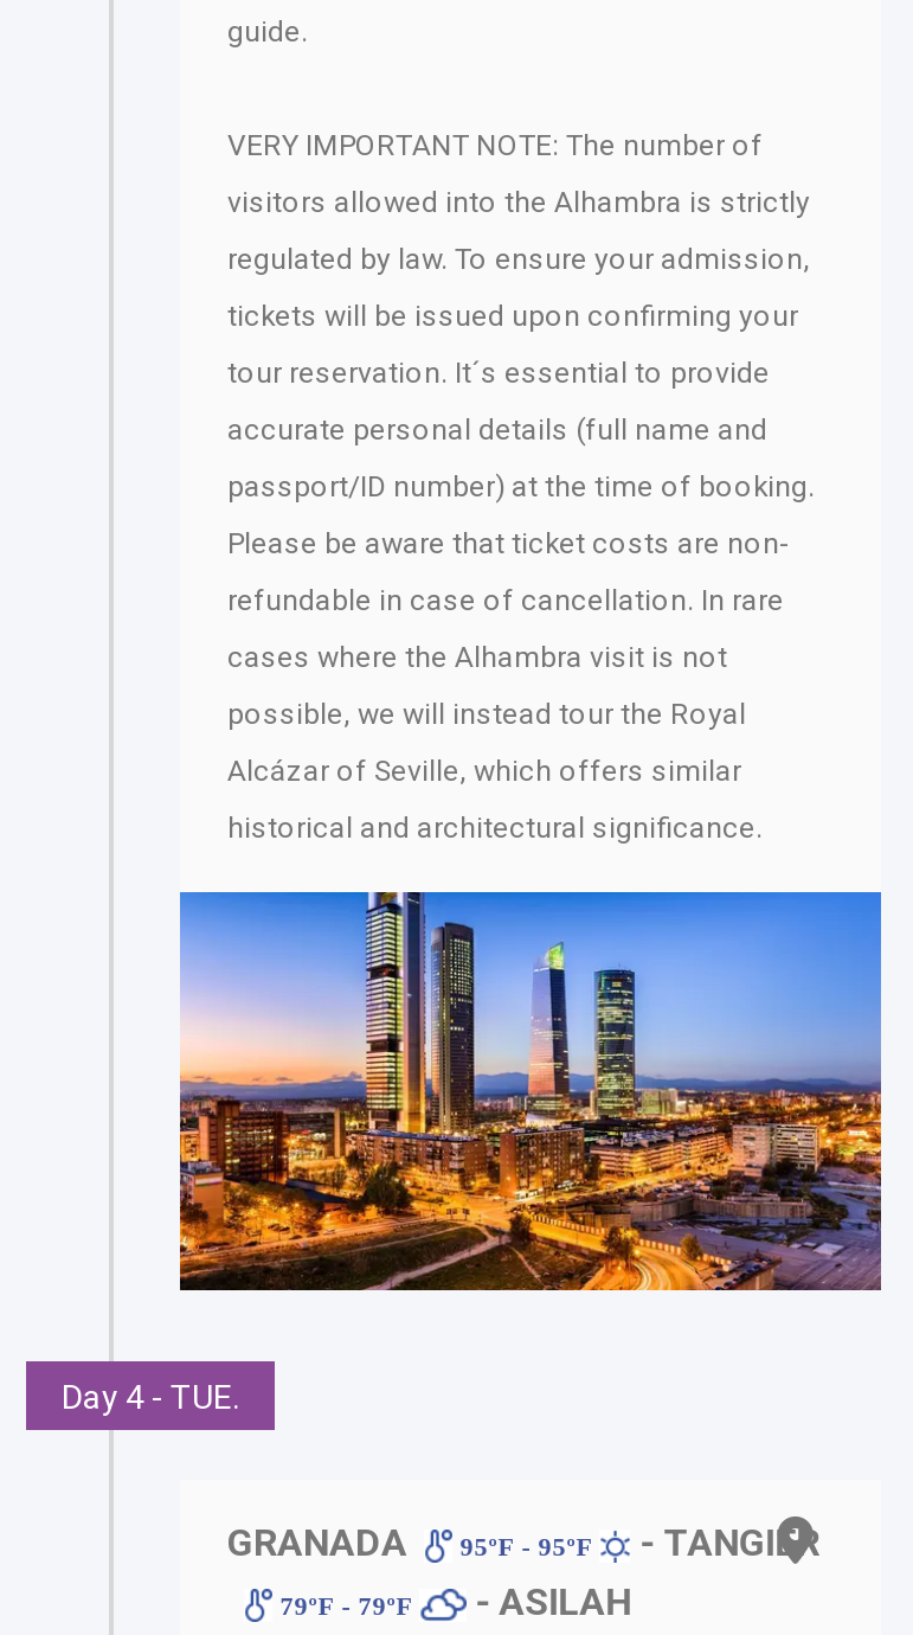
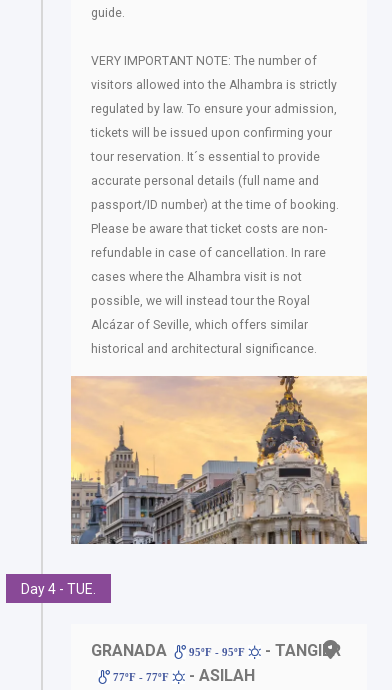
- [image]
+ [image]

- 79ºF - 79ºF - ASILAH
+ 77ºF - 77ºF - ASILAH
